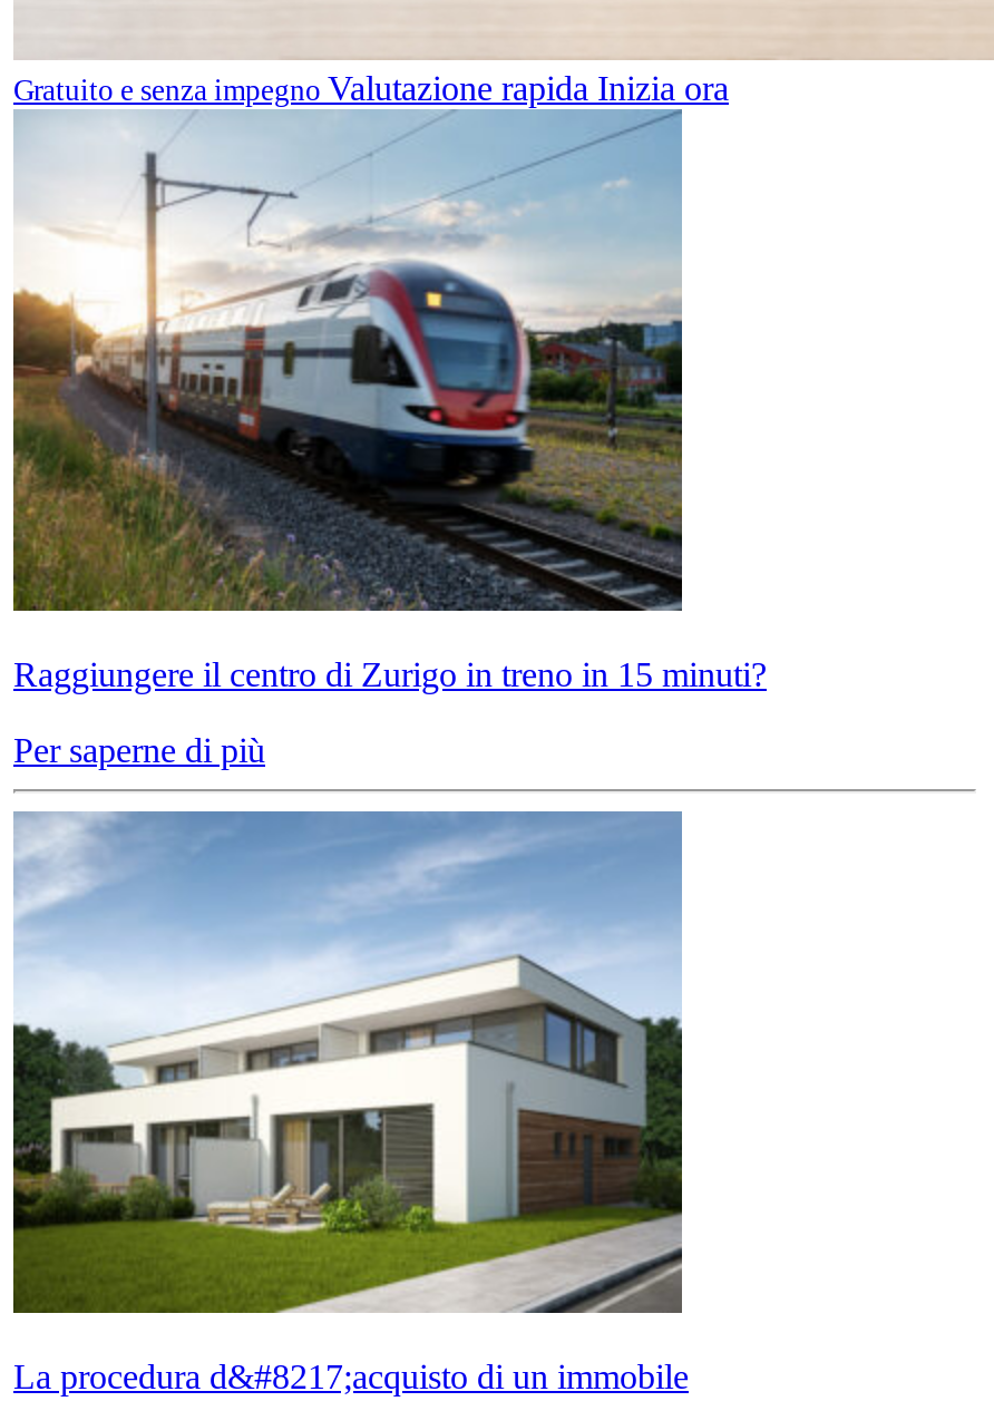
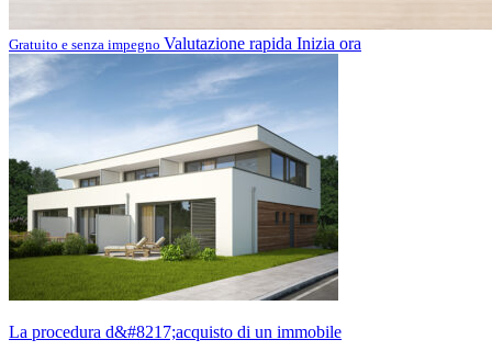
- [image]
- Raggiungere il centro di Zurigo in treno in 15 minuti?
- Per saperne di più
